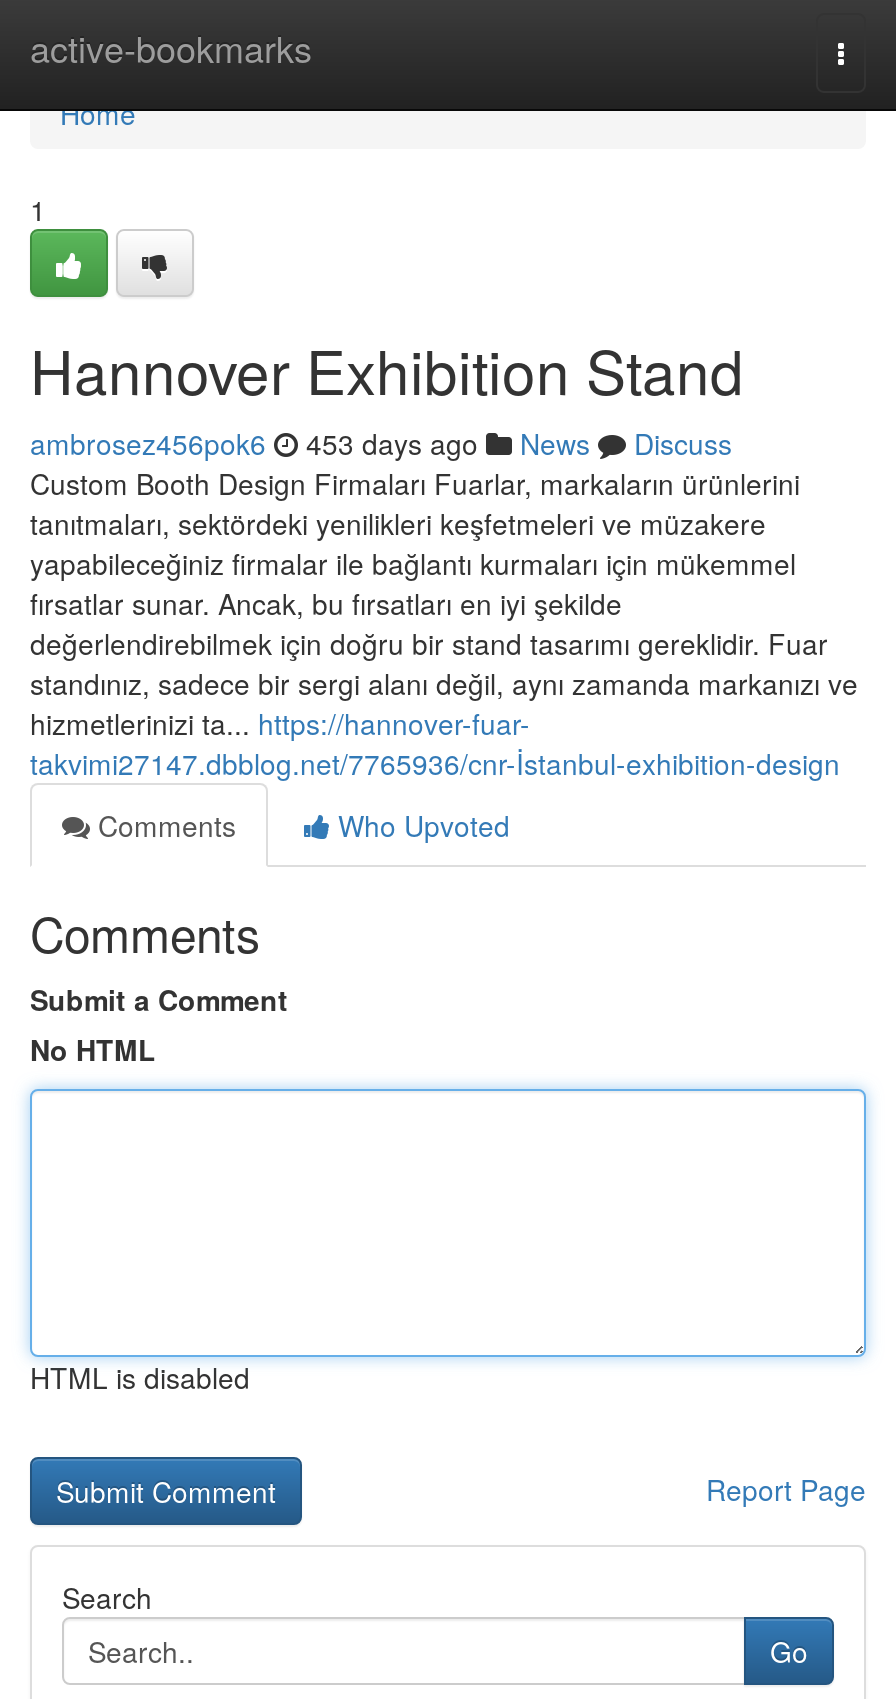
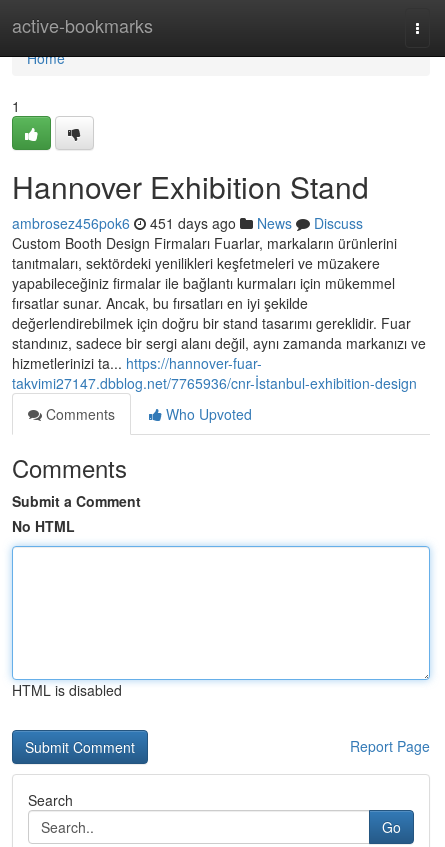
- ambrosez456pok6 453 days ago News Discuss
+ ambrosez456pok6 451 days ago News Discuss
